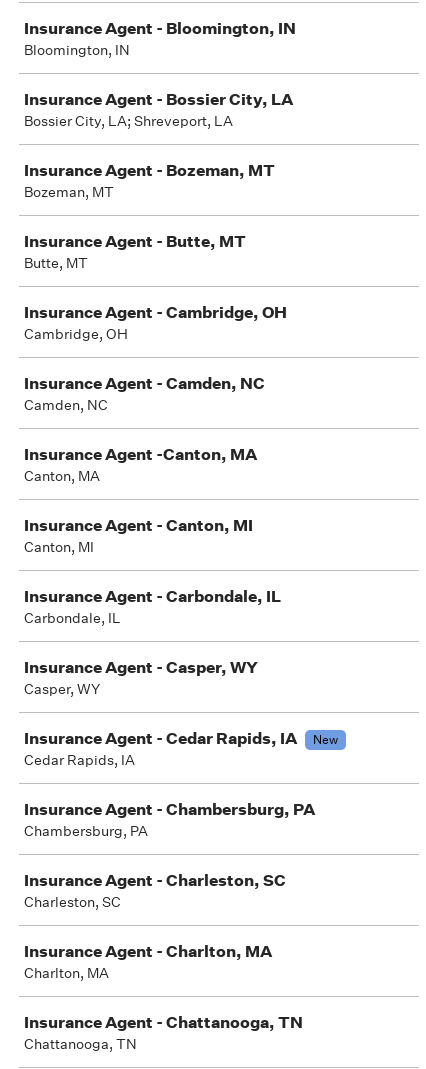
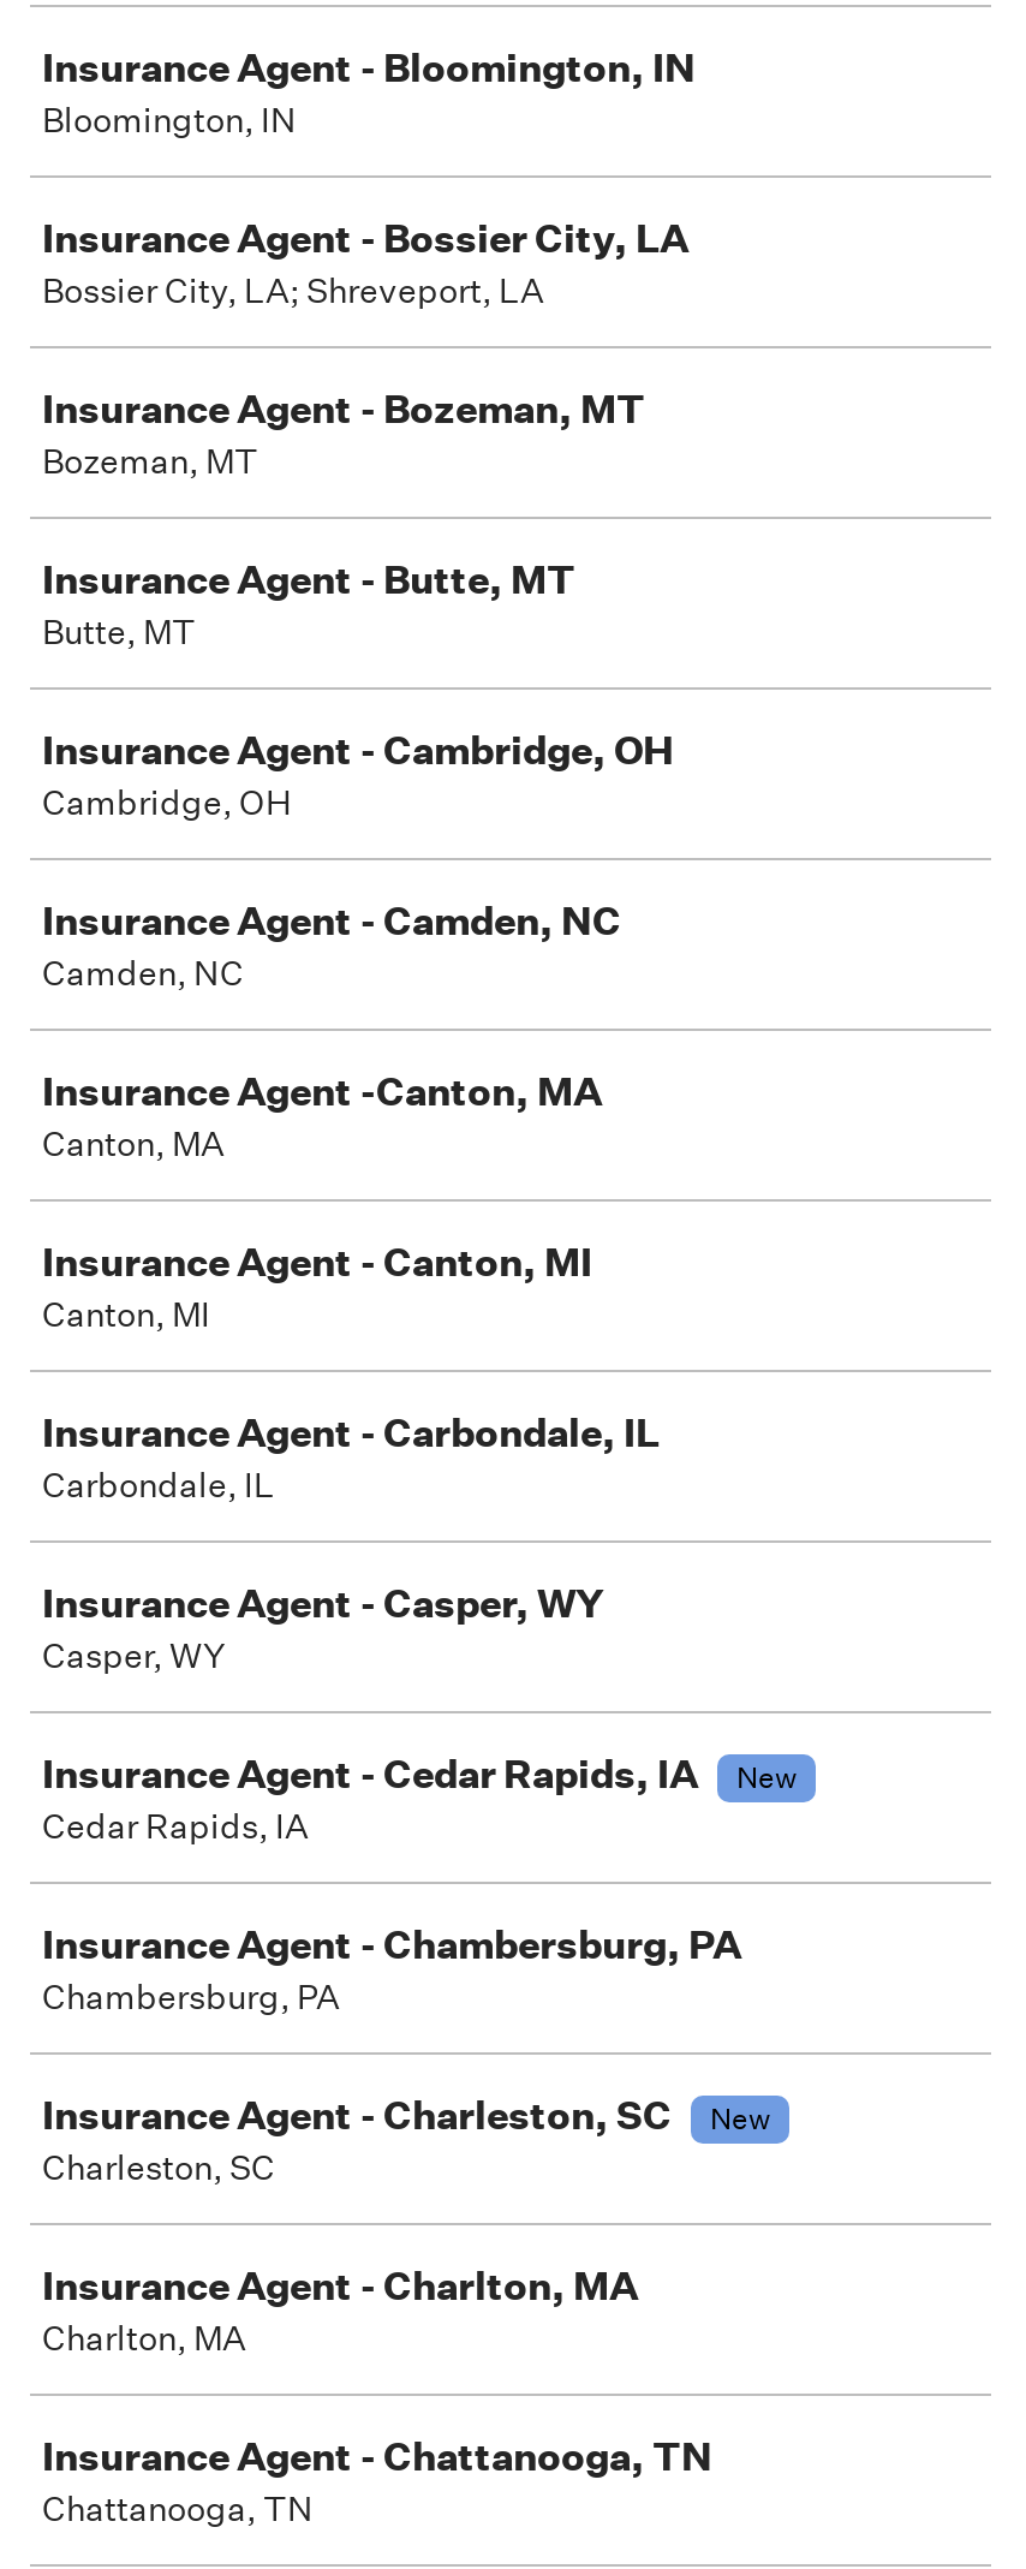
+ New
